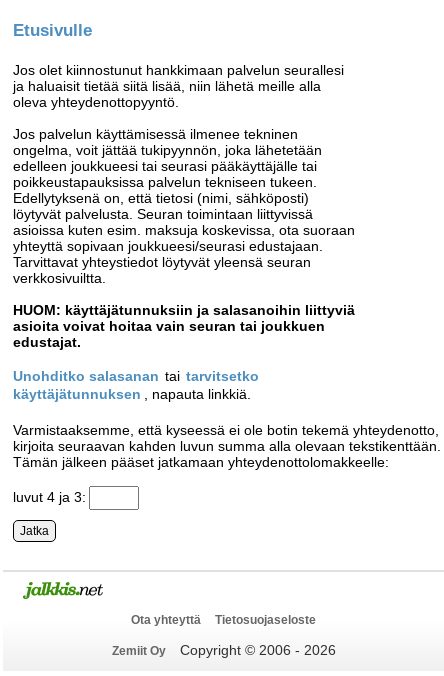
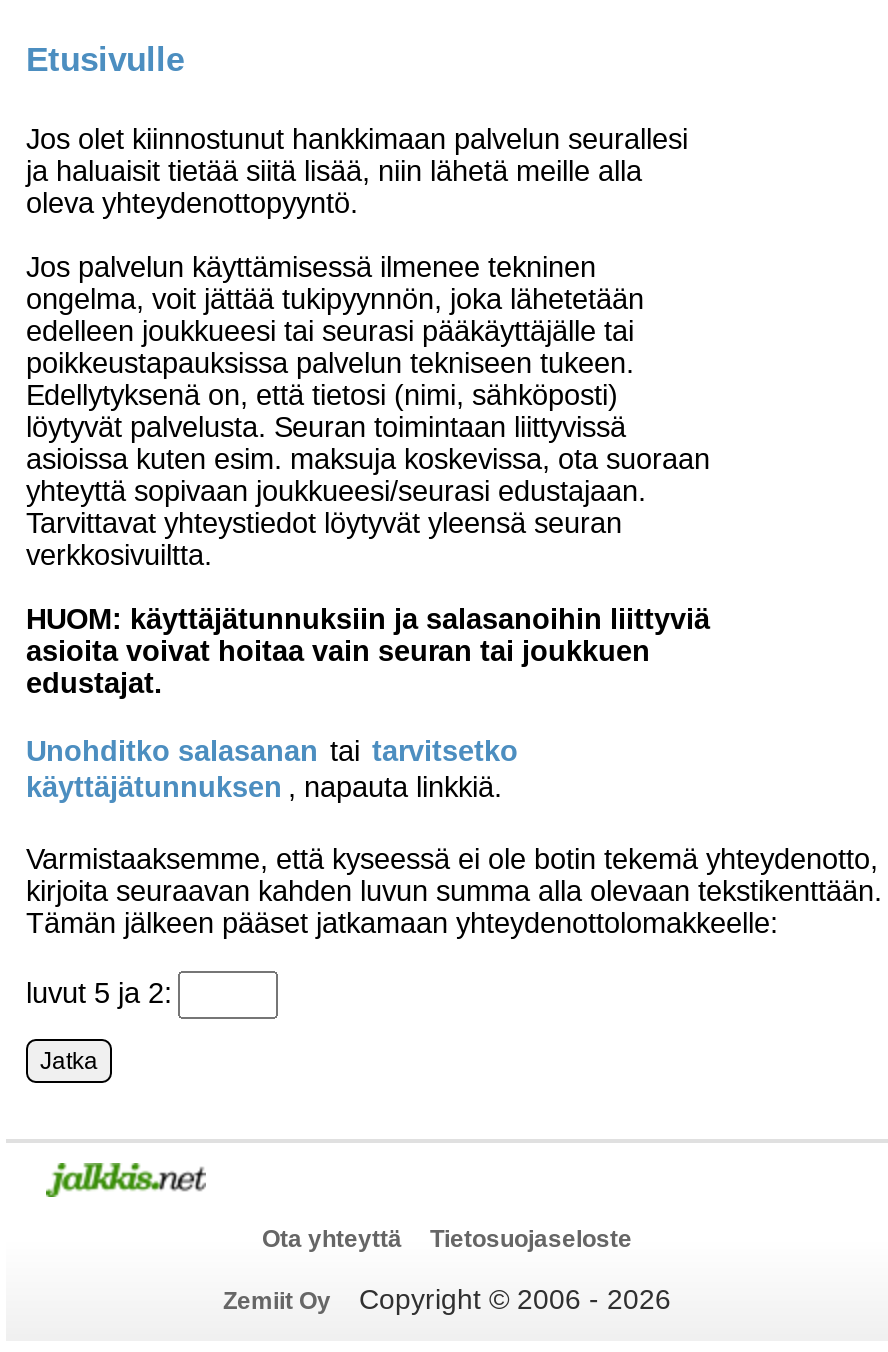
- luvut 4 ja 3:
+ luvut 5 ja 2:
